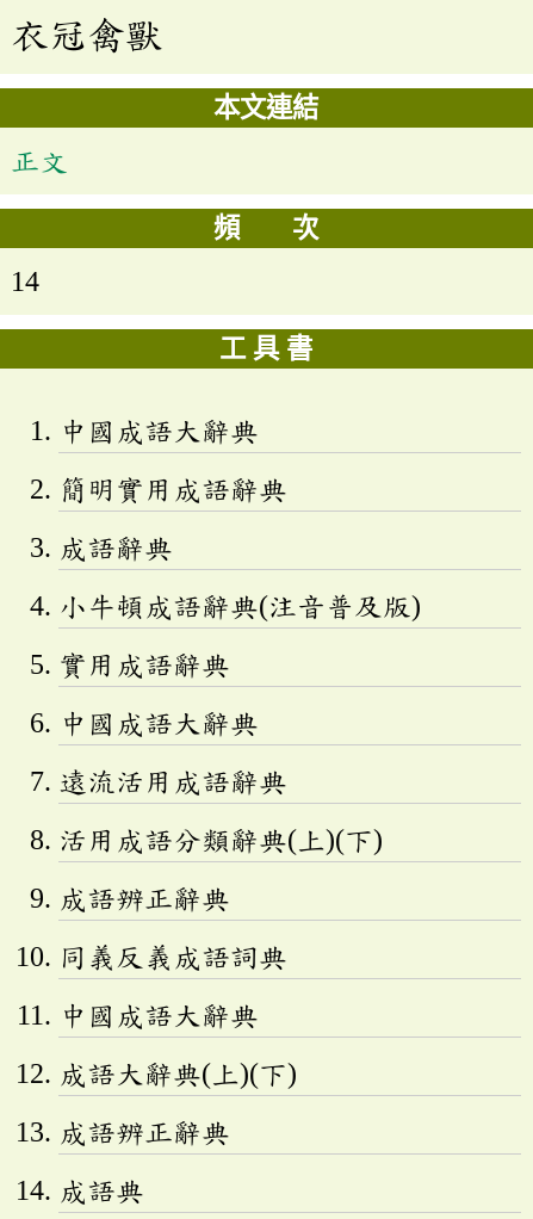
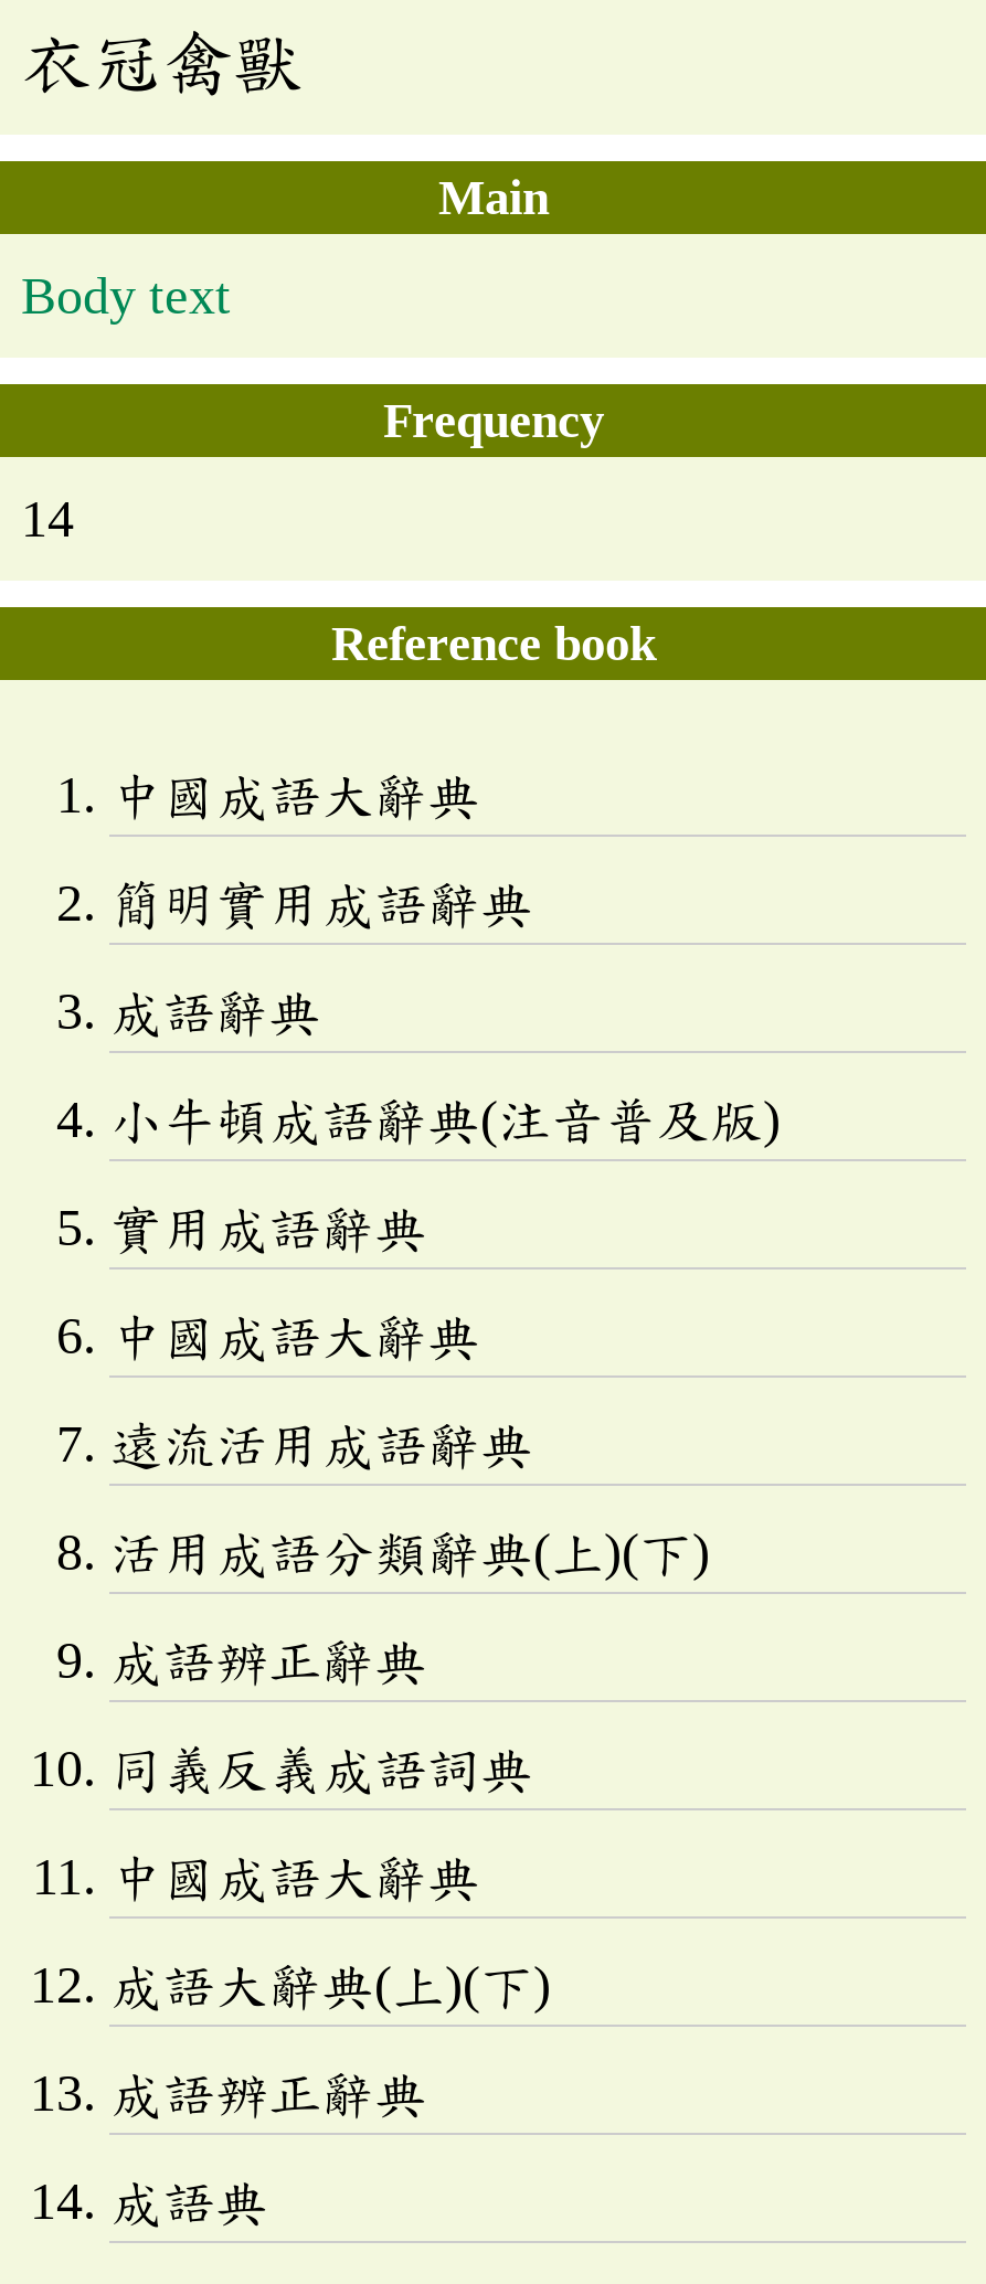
- 本文連結
+ Main

- 正文
+ Body text

- 頻 次
+ Frequency

- 工 具 書
+ Reference book
